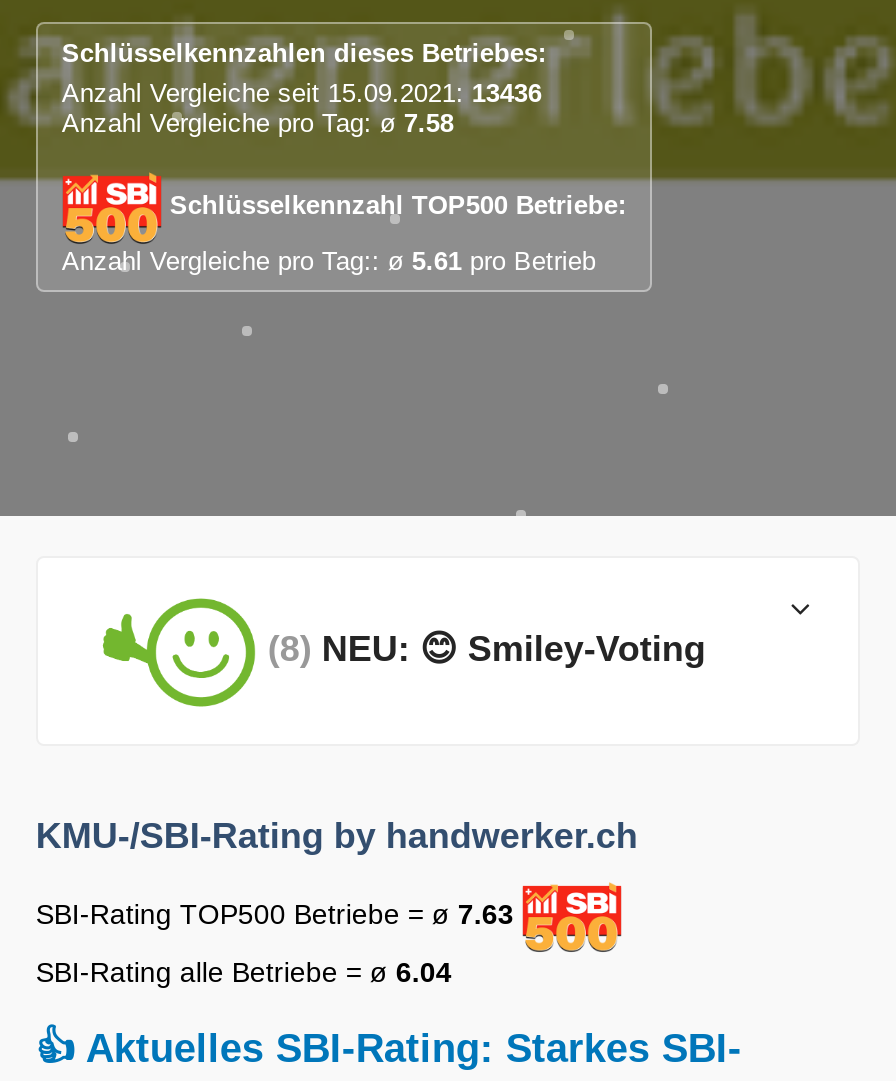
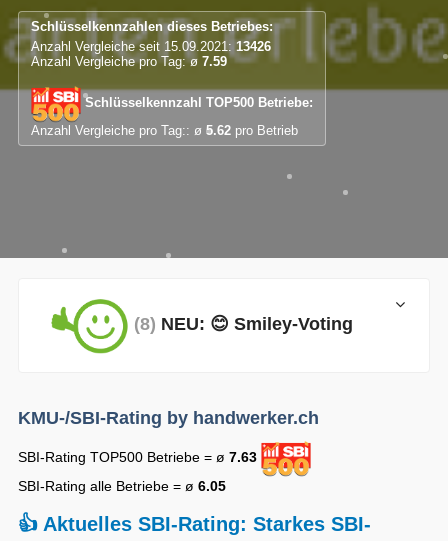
- Anzahl Vergleiche seit 15.09.2021: 13436
+ Anzahl Vergleiche seit 15.09.2021: 13426

- Anzahl Vergleiche pro Tag: ø 7.58
+ Anzahl Vergleiche pro Tag: ø 7.59

- Anzahl Vergleiche pro Tag:: ø 5.61 pro Betrieb
+ Anzahl Vergleiche pro Tag:: ø 5.62 pro Betrieb

- SBI-Rating alle Betriebe = ø 6.04
+ SBI-Rating alle Betriebe = ø 6.05
